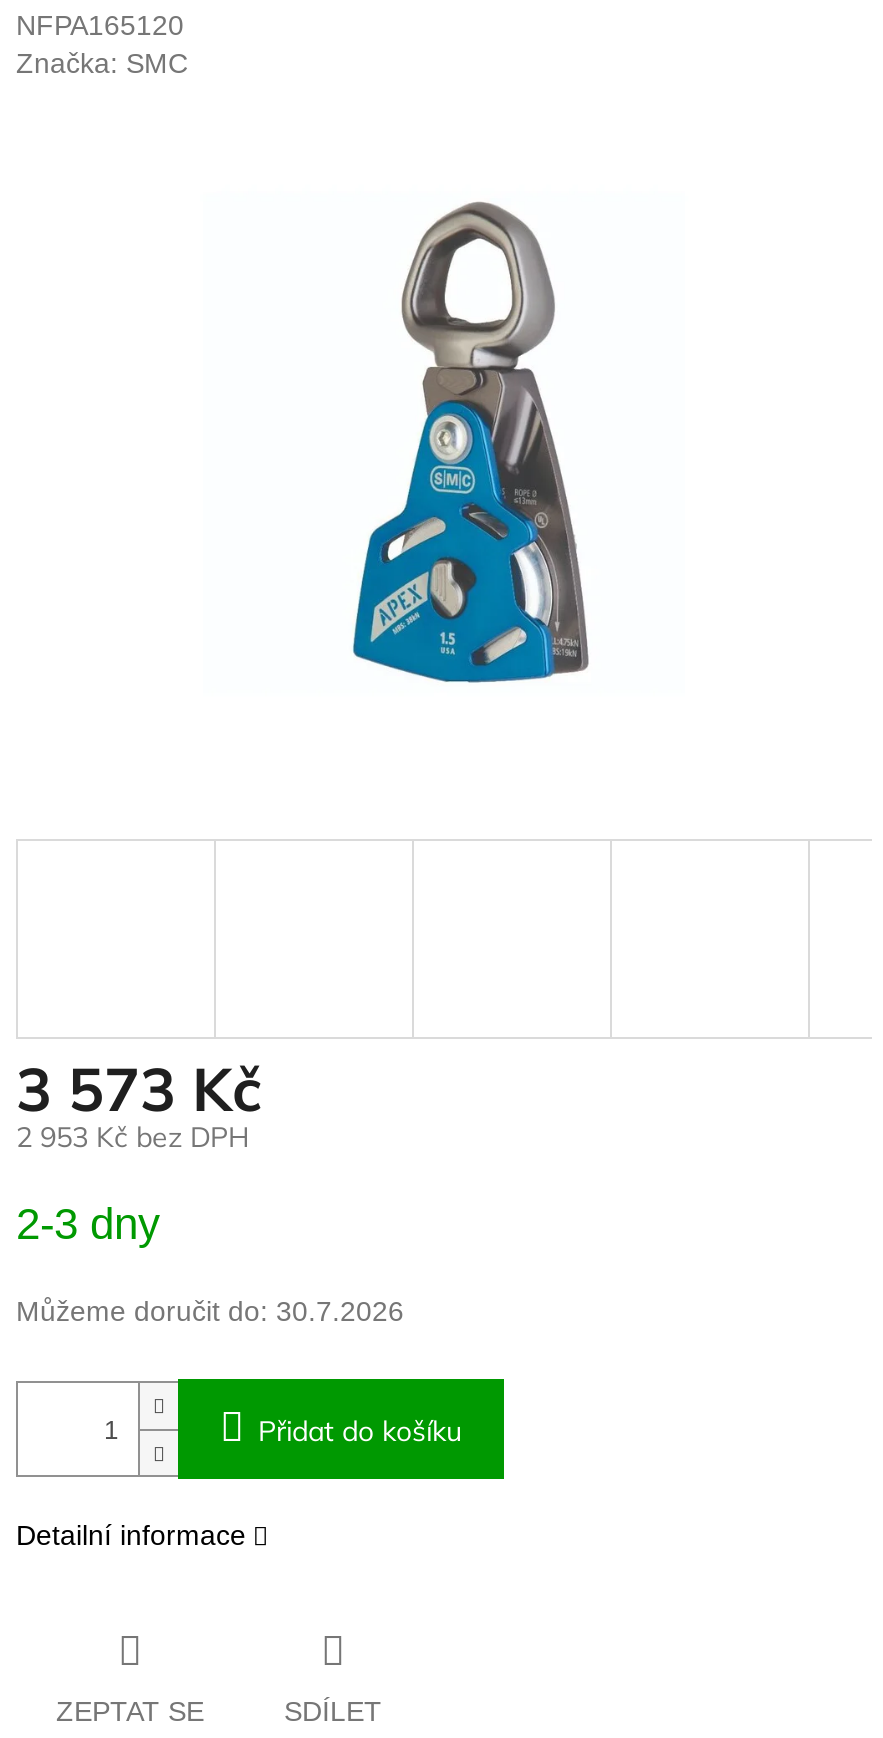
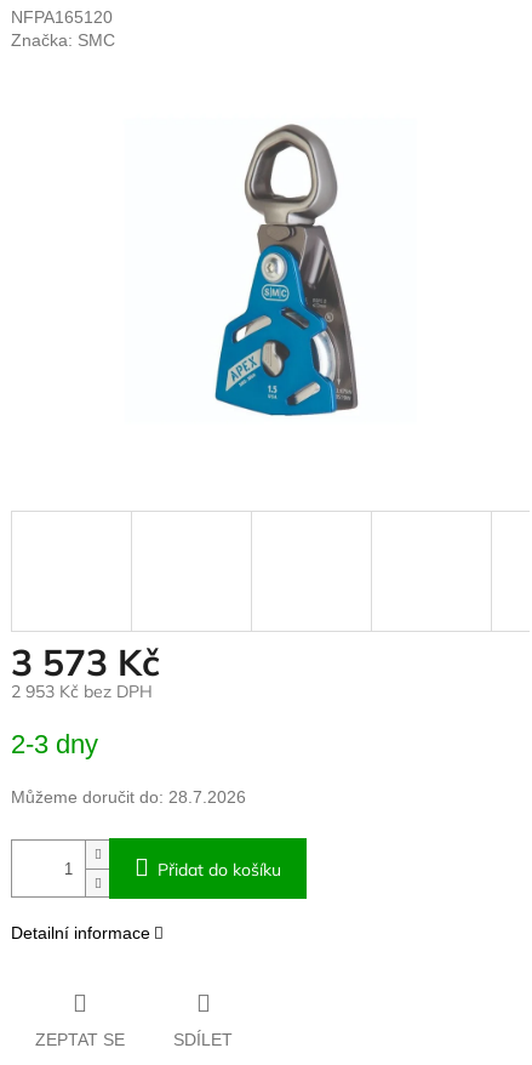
- Můžeme doručit do: 30.7.2026
+ Můžeme doručit do: 28.7.2026
